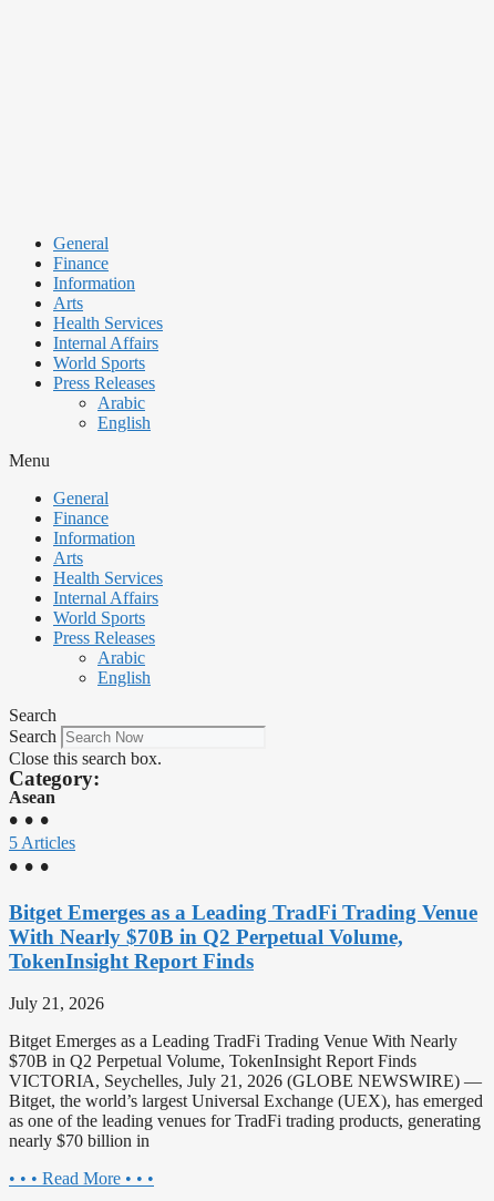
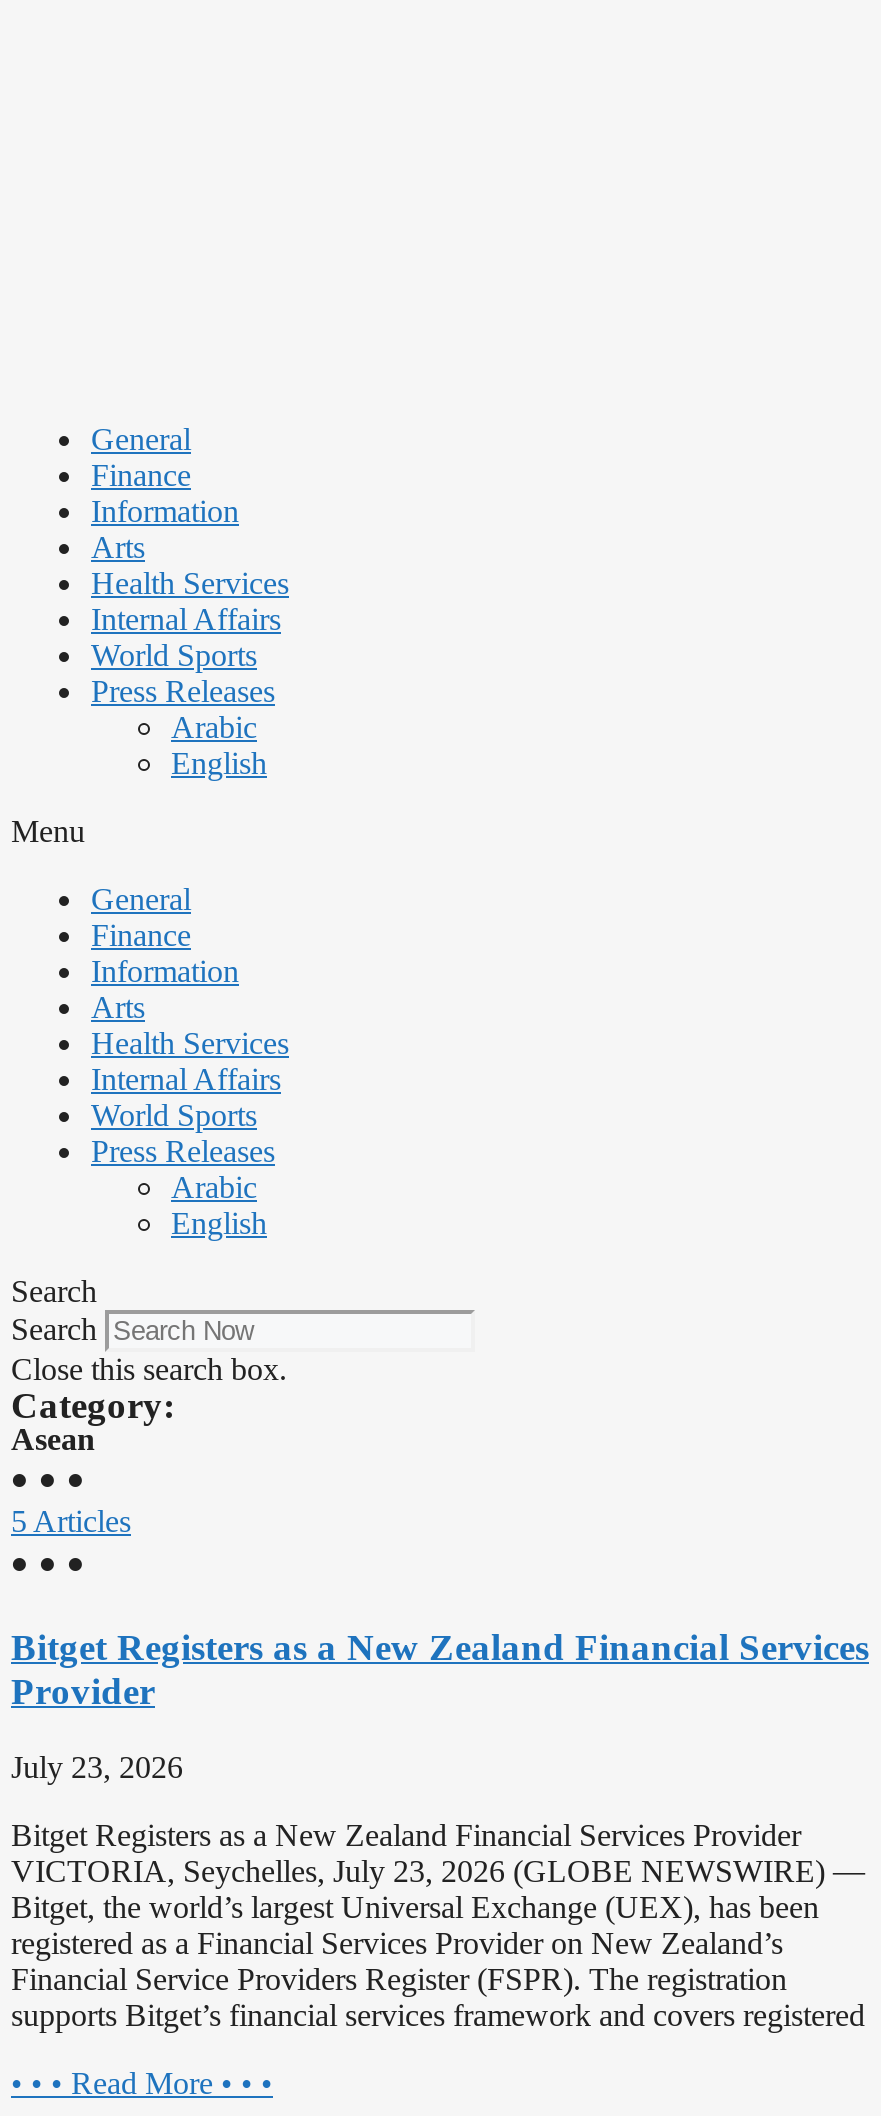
- Bitget Emerges as a Leading TradFi Trading Venue
- With Nearly $70B in Q2 Perpetual Volume,
- TokenInsight Report Finds
+ Bitget Registers as a New Zealand Financial Services
+ Provider

- July 21, 2026
+ July 23, 2026

- Bitget Emerges as a Leading TradFi Trading Venue With Nearly
- $70B in Q2 Perpetual Volume, TokenInsight Report Finds
- VICTORIA, Seychelles, July 21, 2026 (GLOBE NEWSWIRE) —
- Bitget, the world’s largest Universal Exchange (UEX), has emerged
- as one of the leading venues for TradFi trading products, generating
- nearly $70 billion in
+ Bitget Registers as a New Zealand Financial Services Provider
+ VICTORIA, Seychelles, July 23, 2026 (GLOBE NEWSWIRE) —
+ Bitget, the world’s largest Universal Exchange (UEX), has been
+ registered as a Financial Services Provider on New Zealand’s
+ Financial Service Providers Register (FSPR). The registration
+ supports Bitget’s financial services framework and covers registered
